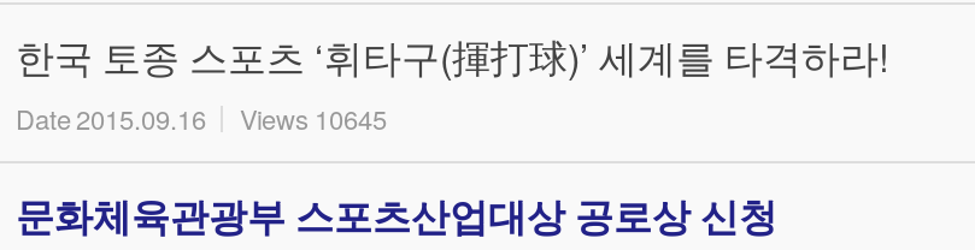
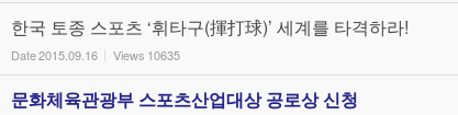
- Date 2015.09.16 Views 10645
+ Date 2015.09.16 Views 10635
